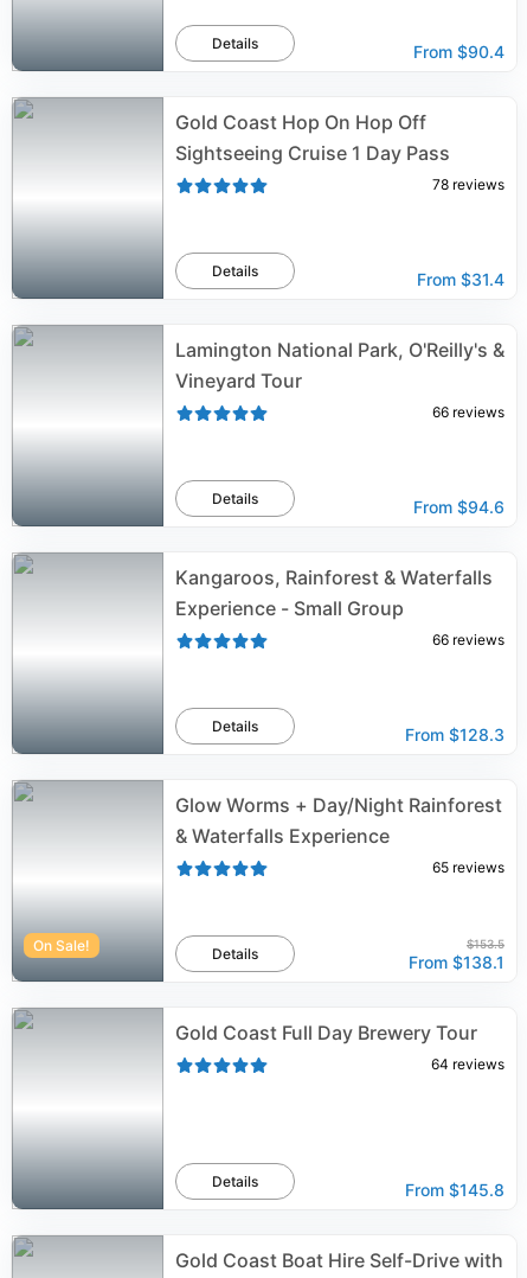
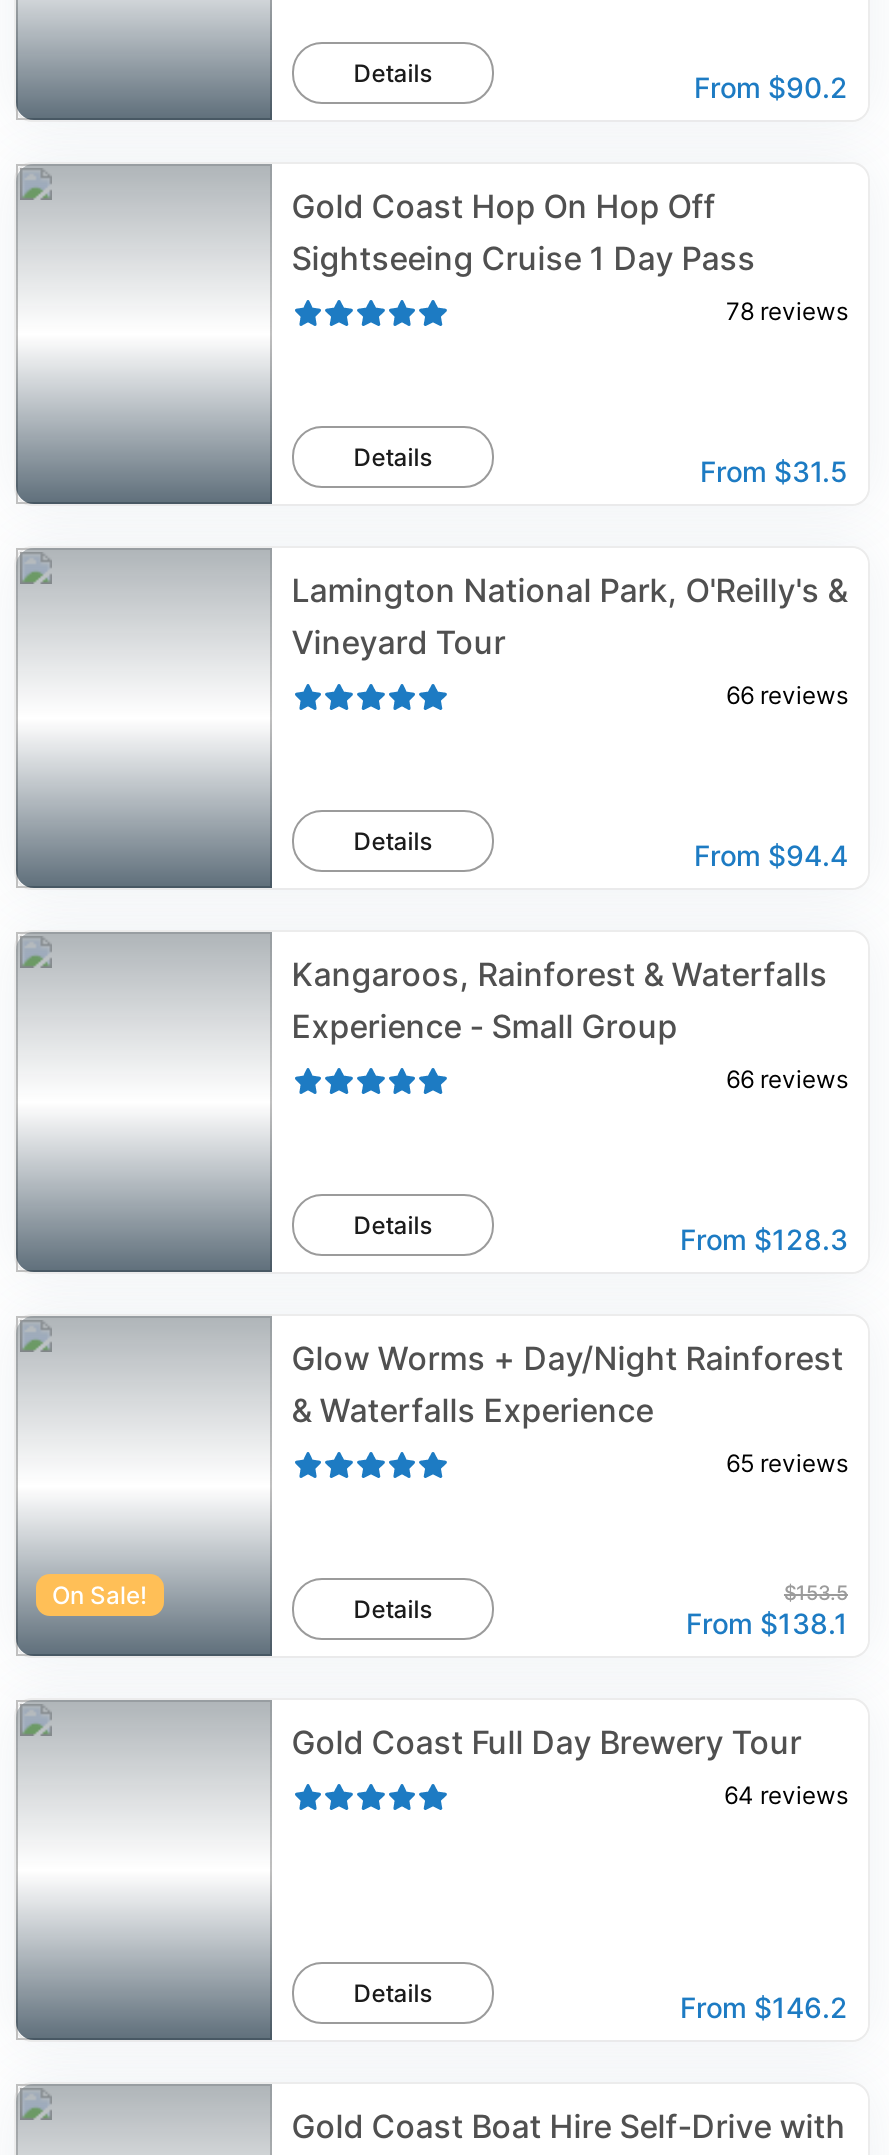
- From $90.4
+ From $90.2

- From $31.4
+ From $31.5

- From $94.6
+ From $94.4

- From $145.8
+ From $146.2
